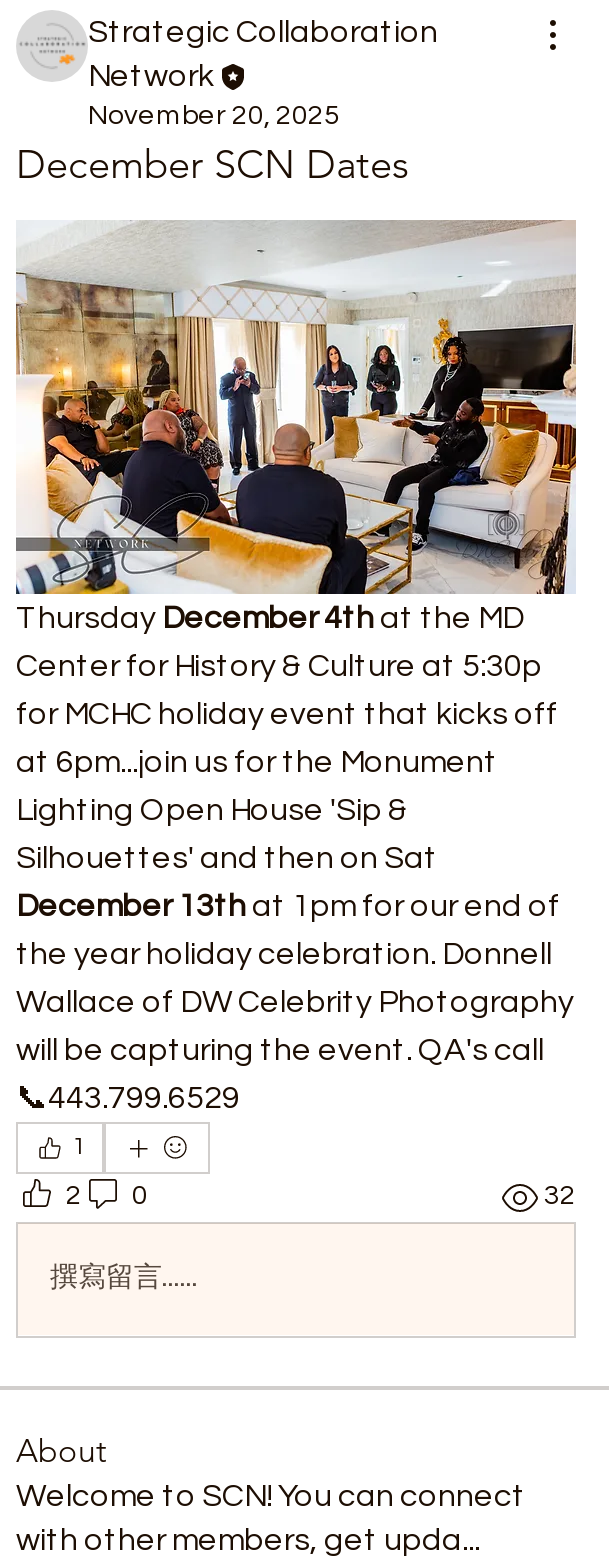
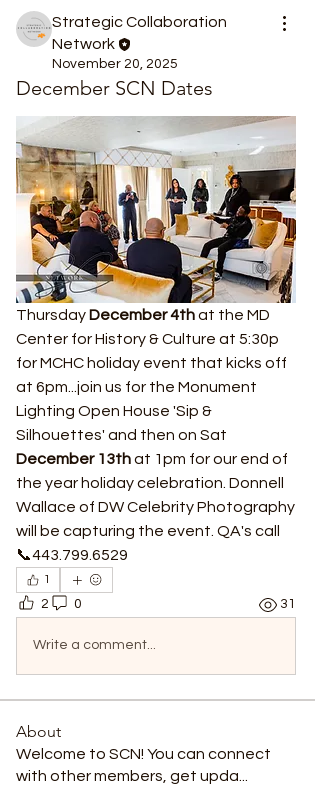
- 32
+ 31

- 撰寫留言......
+ Write a comment...
